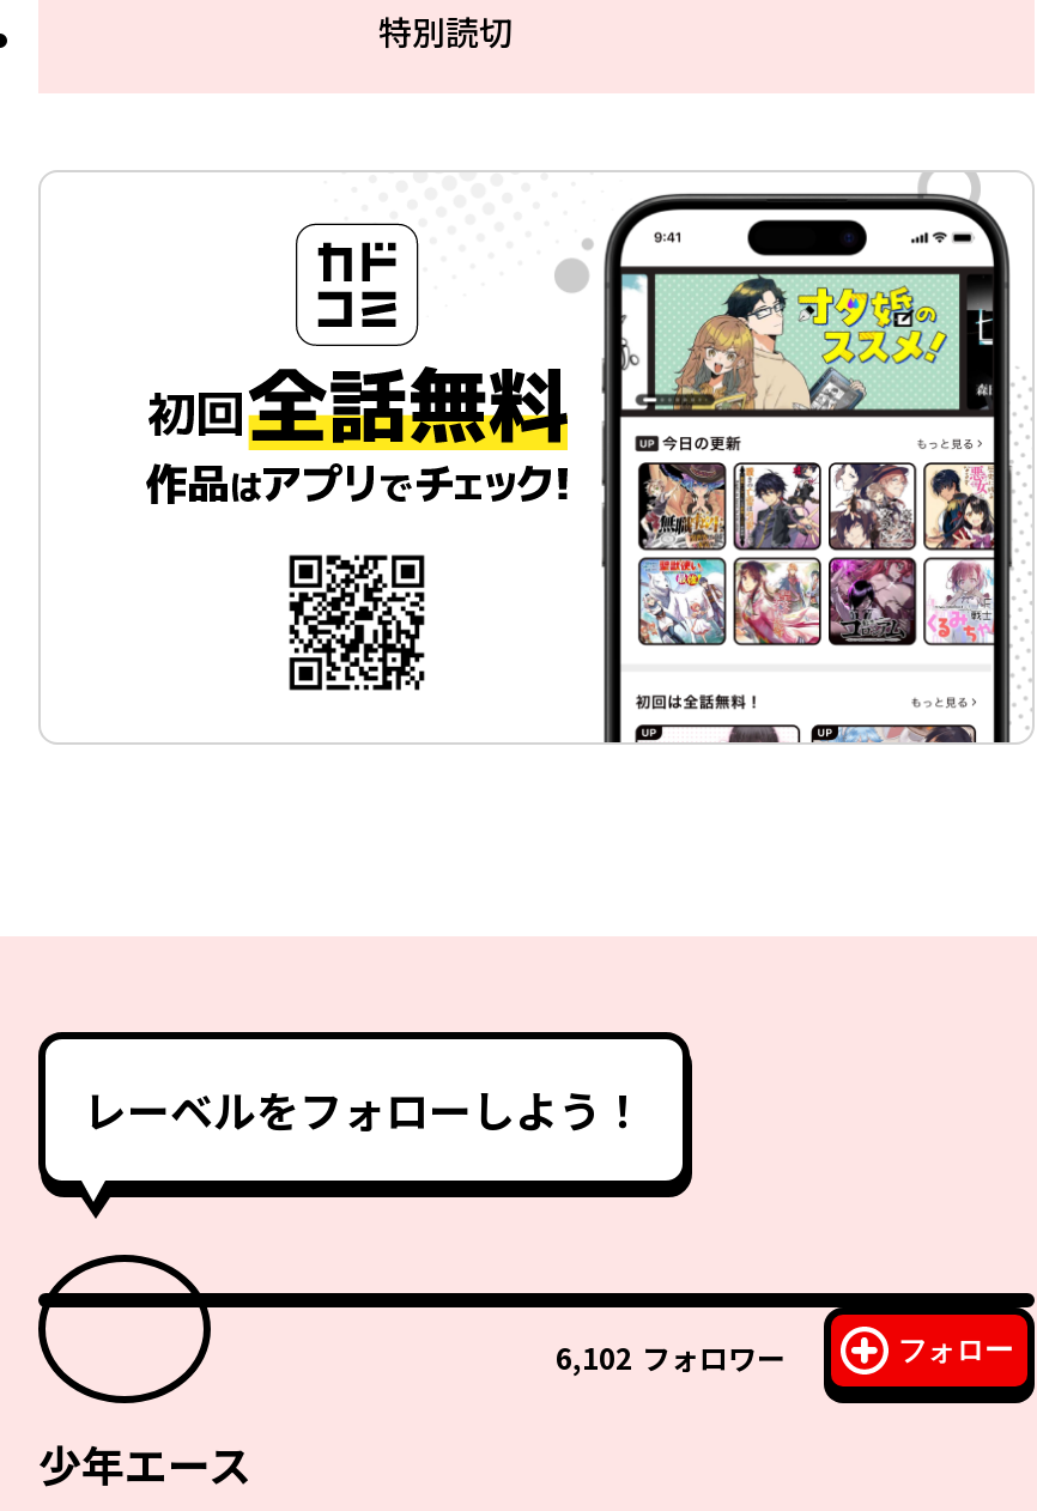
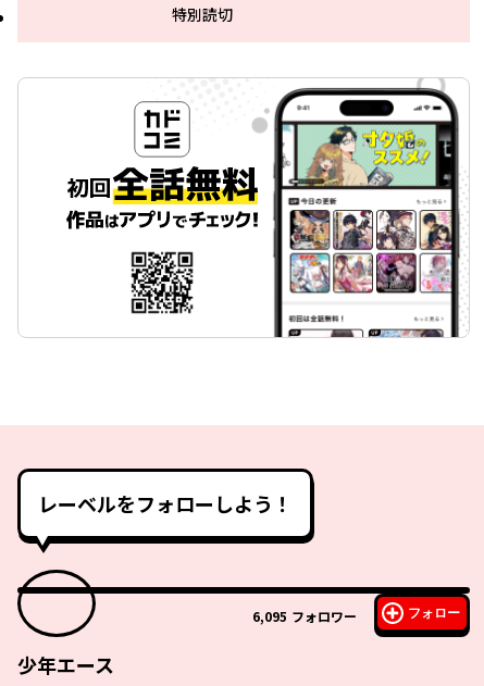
- 6,102 フォロワー
+ 6,095 フォロワー
